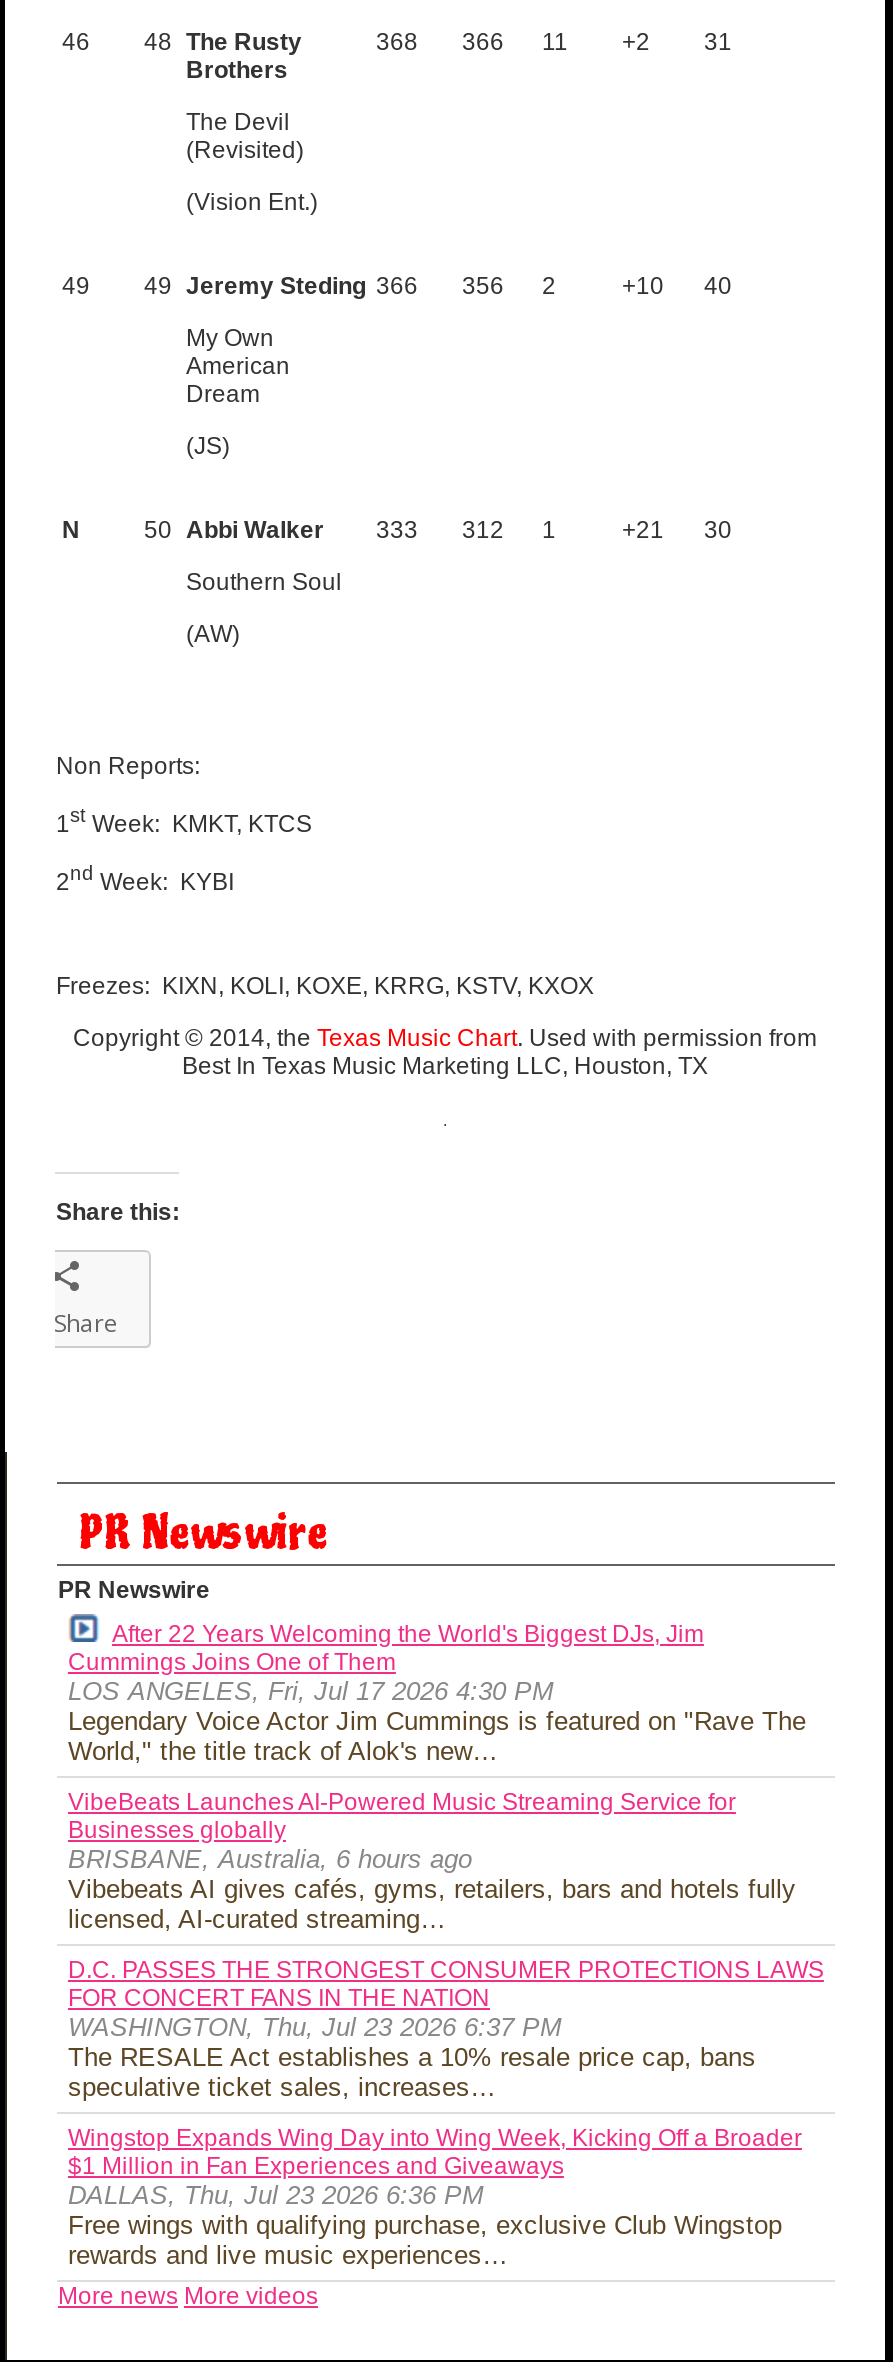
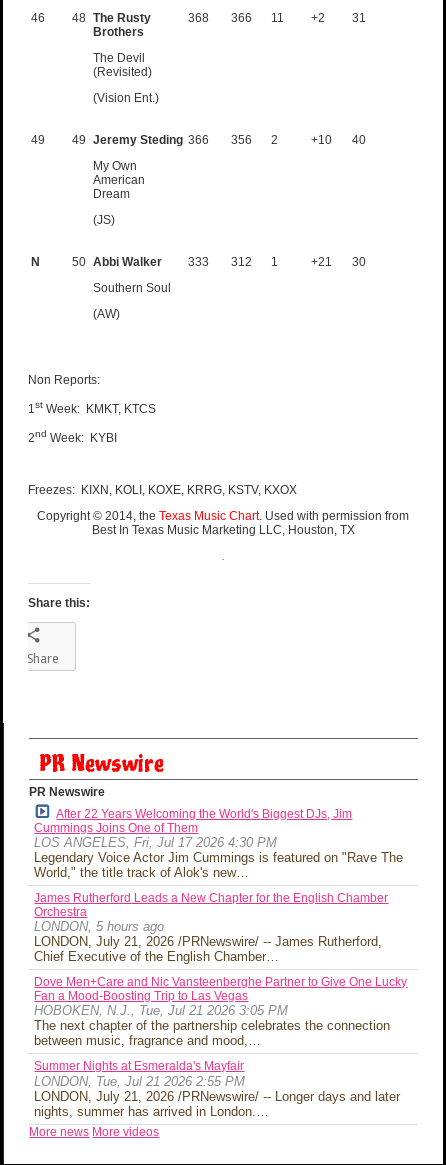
- VibeBeats Launches AI-Powered Music Streaming Service for
- Businesses globally
- BRISBANE, Australia, 6 hours ago
- Vibebeats AI gives cafés, gyms, retailers, bars and hotels fully
- licensed, AI-curated streaming…
+ James Rutherford Leads a New Chapter for the English Chamber
+ Orchestra
+ LONDON, 5 hours ago
+ LONDON, July 21, 2026 /PRNewswire/ -- James Rutherford,
+ Chief Executive of the English Chamber…

- D.C. PASSES THE STRONGEST CONSUMER PROTECTIONS LAWS
- FOR CONCERT FANS IN THE NATION
- WASHINGTON, Thu, Jul 23 2026 6:37 PM
- The RESALE Act establishes a 10% resale price cap, bans
- speculative ticket sales, increases…
+ Dove Men+Care and Nic Vansteenberghe Partner to Give One Lucky
+ Fan a Mood-Boosting Trip to Las Vegas
+ HOBOKEN, N.J., Tue, Jul 21 2026 3:05 PM
+ The next chapter of the partnership celebrates the connection
+ between music, fragrance and mood,…

- Wingstop Expands Wing Day into Wing Week, Kicking Off a Broader
- $1 Million in Fan Experiences and Giveaways
- DALLAS, Thu, Jul 23 2026 6:36 PM
- Free wings with qualifying purchase, exclusive Club Wingstop
- rewards and live music experiences…
+ Summer Nights at Esmeralda's Mayfair
+ LONDON, Tue, Jul 21 2026 2:55 PM
+ LONDON, July 21, 2026 /PRNewswire/ -- Longer days and later
+ nights, summer has arrived in London.…
